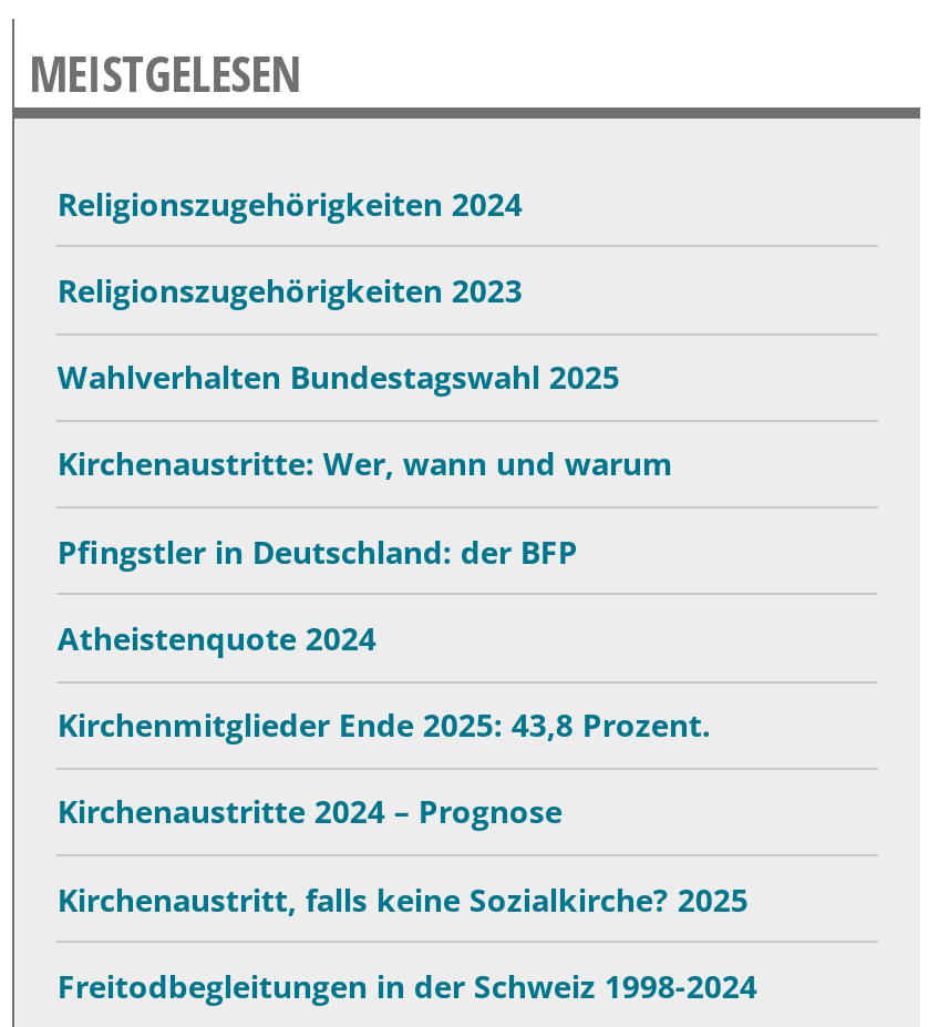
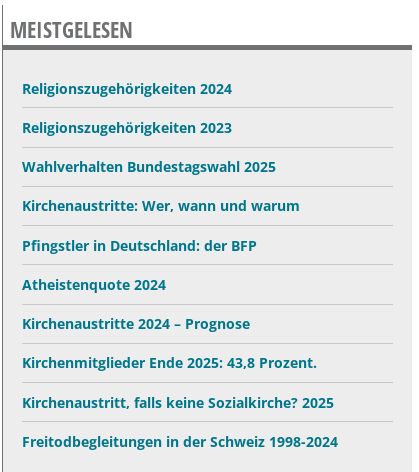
moved down: Kirchenmitglieder Ende 2025: 43,8 Prozent.

moved up: Kirchenaustritte 2024 – Prognose
